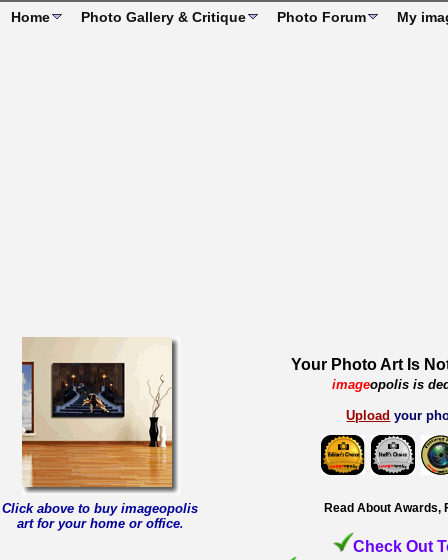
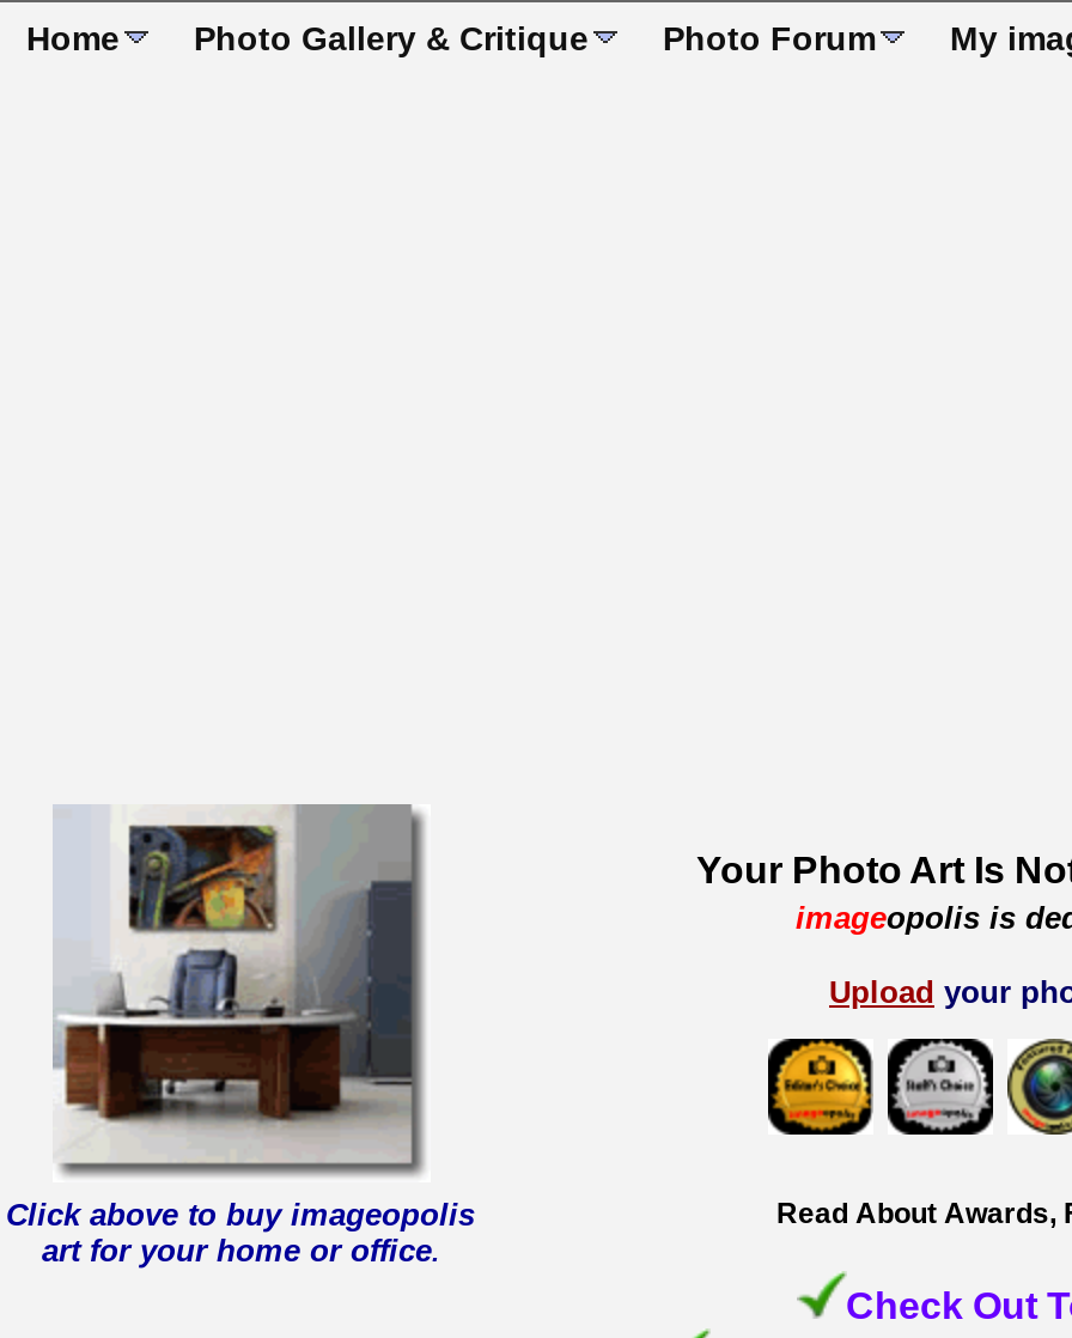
- [image]
+ [image]
